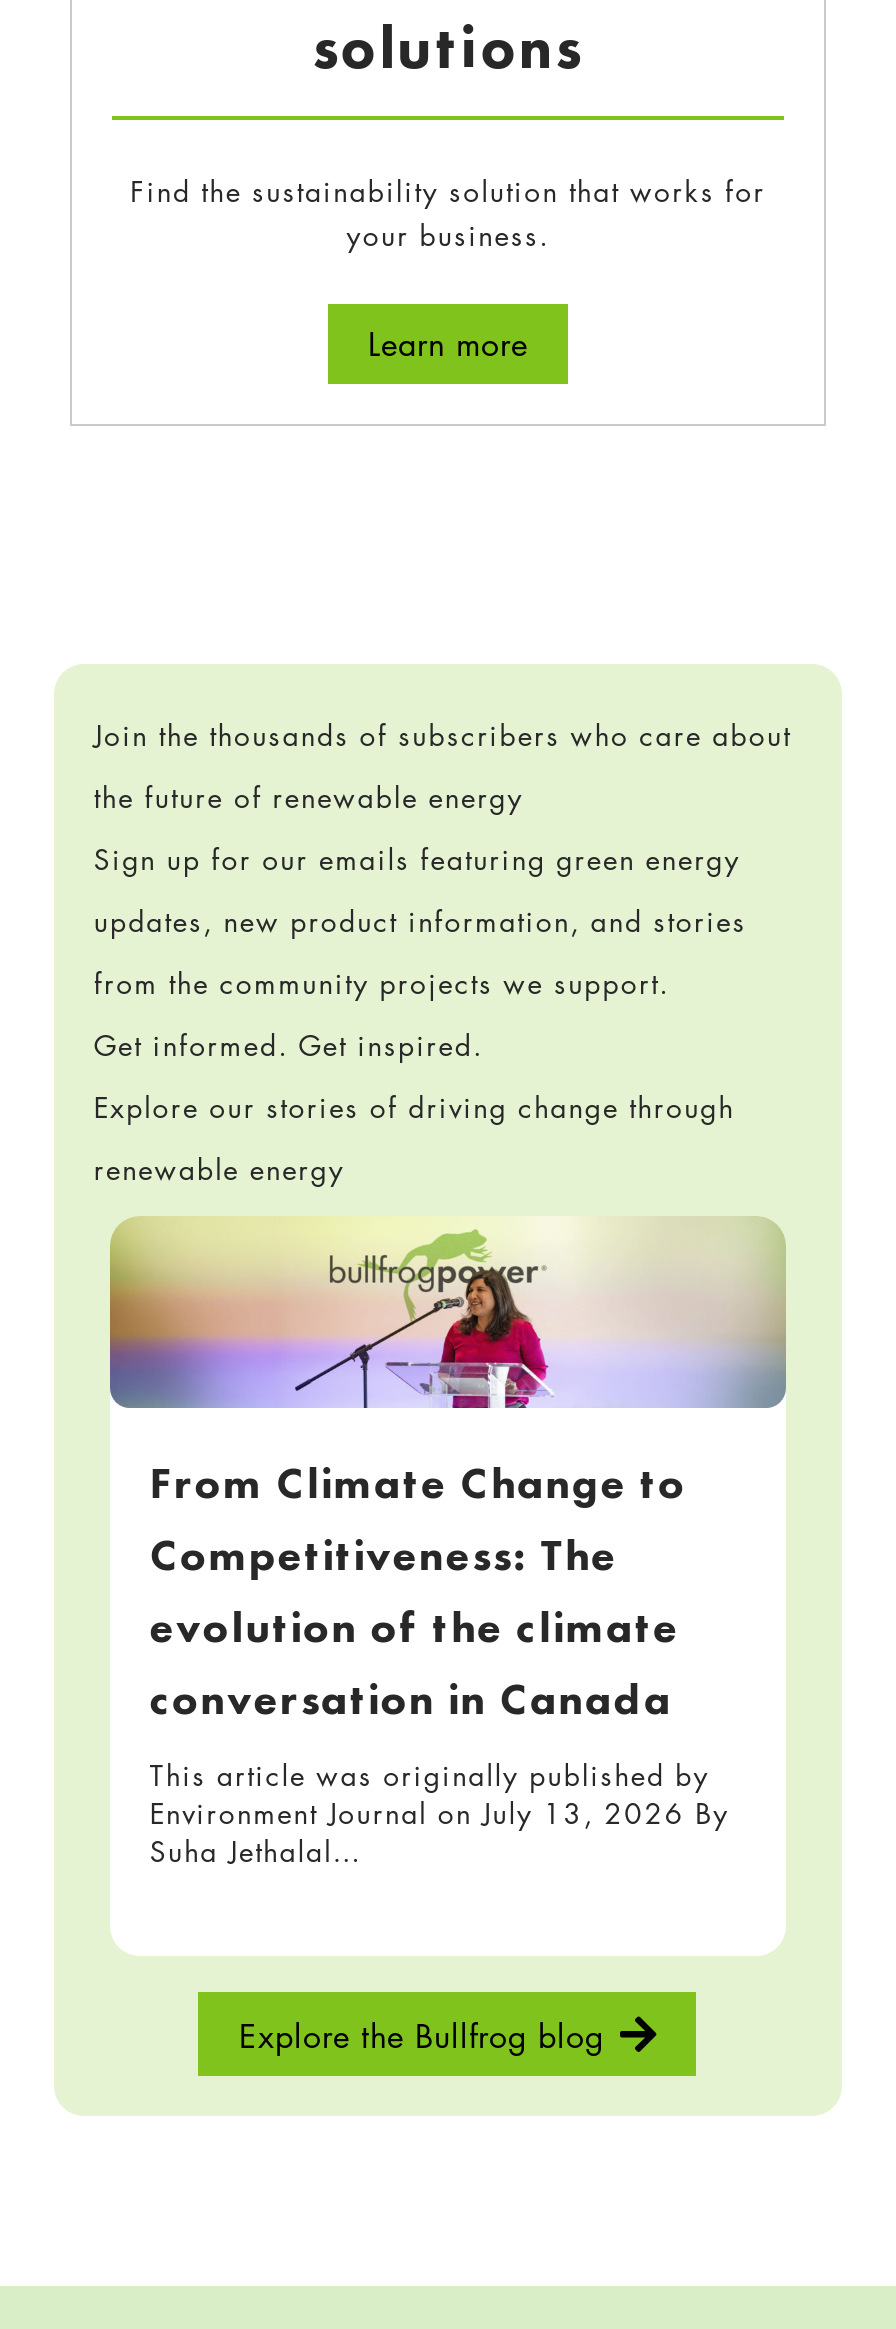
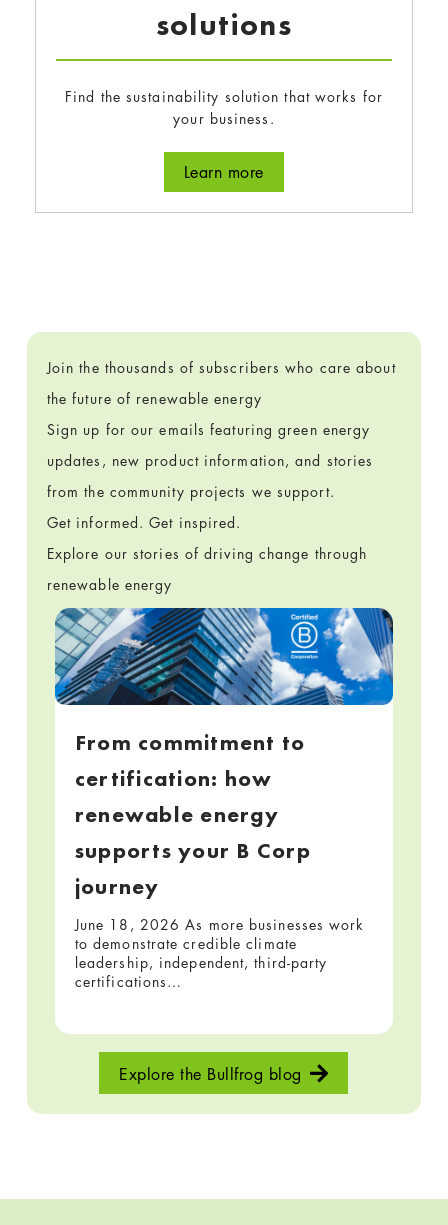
- [image]
- From Climate Change to
- Competitiveness: The
- evolution of the climate
- conversation in Canada
+ [image]
+ From commitment to
+ certification: how
+ renewable energy
+ supports your B Corp
+ journey

- This article was originally published by
- Environment Journal on July 13, 2026 By
- Suha Jethalal…
+ June 18, 2026 As more businesses work
+ to demonstrate credible climate
+ leadership, independent, third-party
+ certifications…
